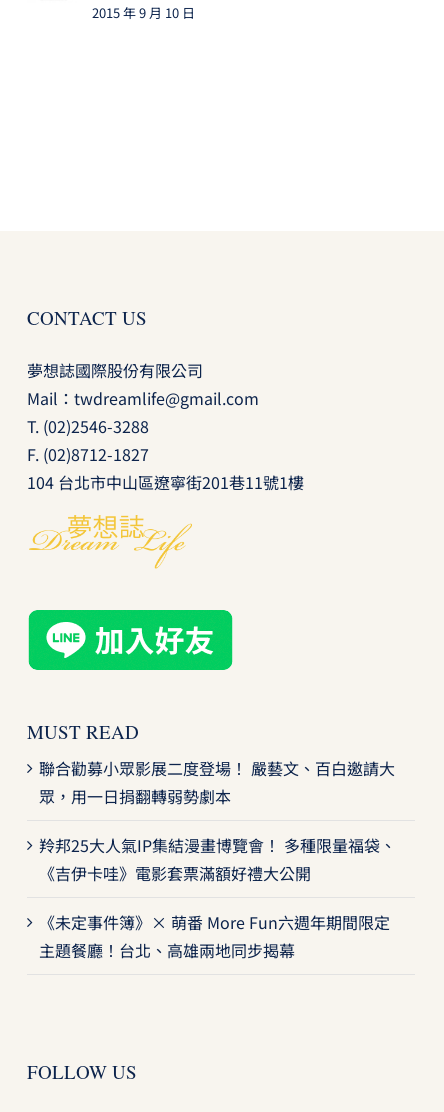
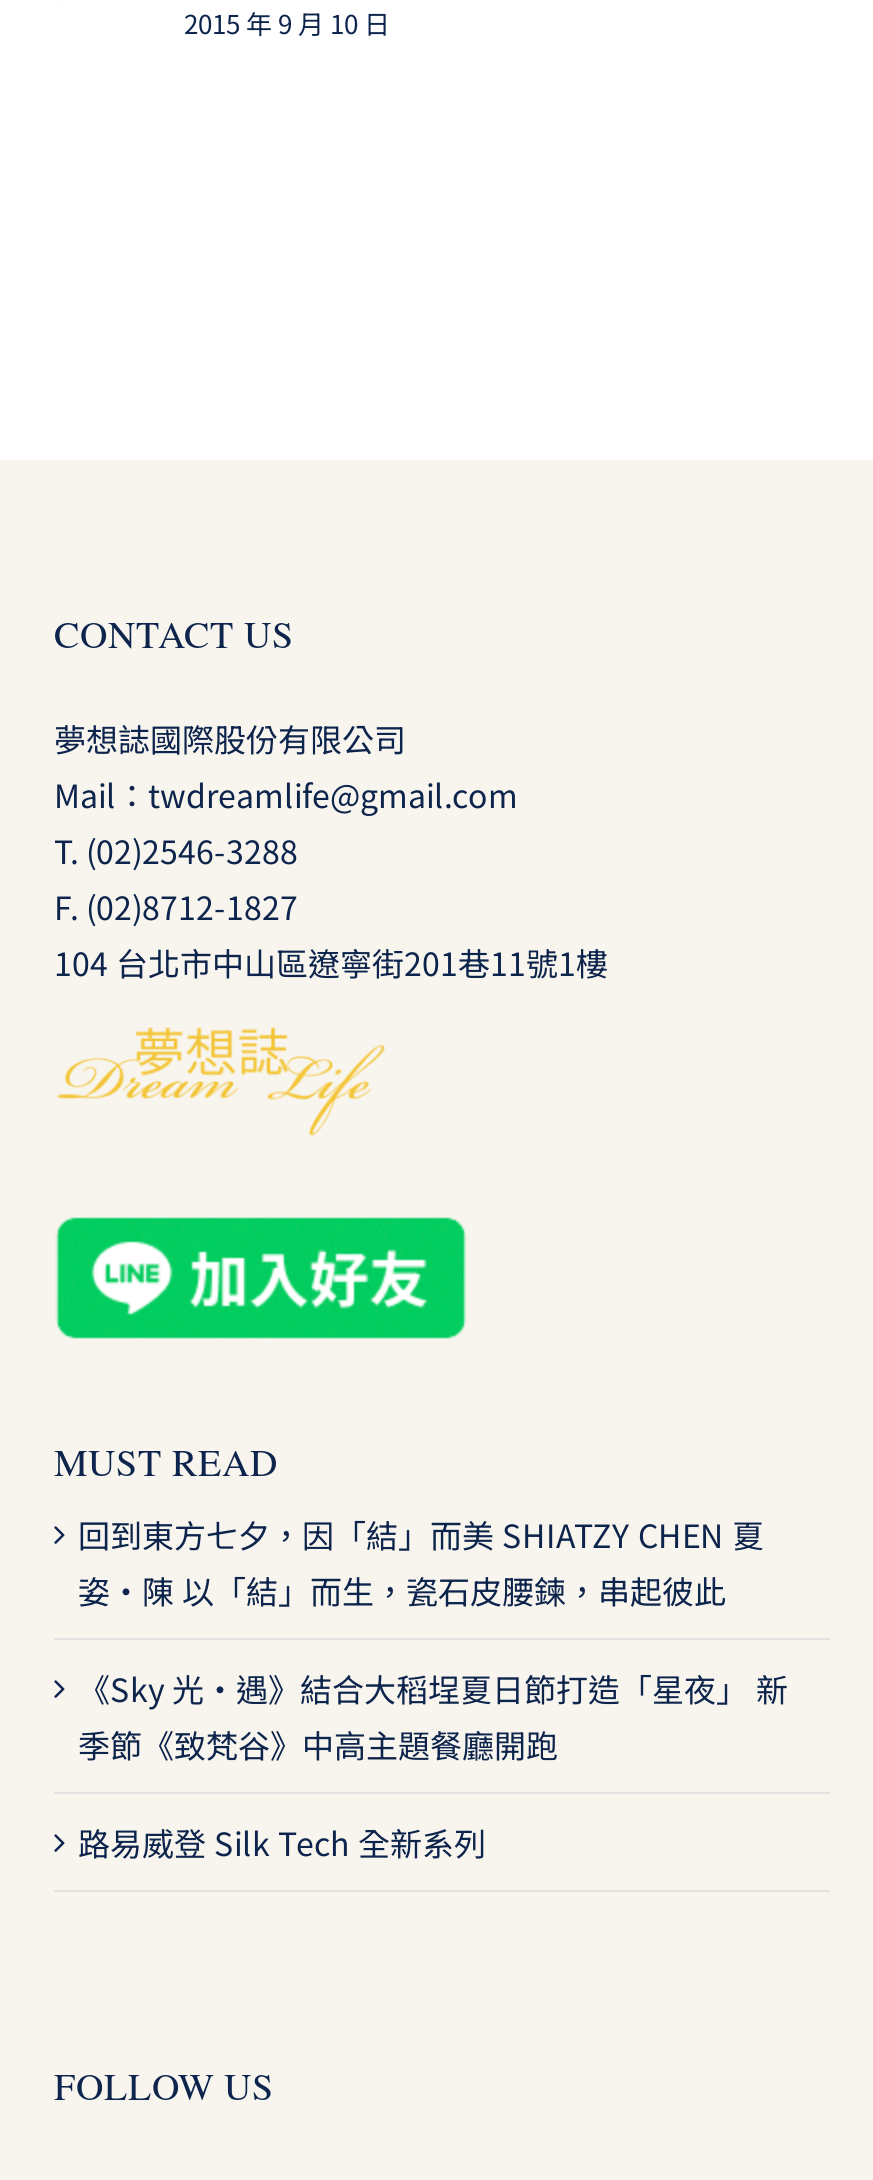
- 聯合勸募小眾影展二度登場！ 嚴藝文、百白邀請大
- 眾，用一日捐翻轉弱勢劇本
+ 回到東方七夕，因「結」而美 SHIATZY CHEN 夏
+ 姿・陳 以「結」而生，瓷石皮腰鍊，串起彼此

- 羚邦25大人氣IP集結漫畫博覽會！ 多種限量福袋、
- 《吉伊卡哇》電影套票滿額好禮大公開
+ 《Sky 光·遇》結合大稻埕夏日節打造「星夜」 新
+ 季節《致梵谷》中高主題餐廳開跑

- 《未定事件簿》× 萌番 More Fun六週年期間限定
- 主題餐廳！台北、高雄兩地同步揭幕
+ 路易威登 Silk Tech 全新系列
